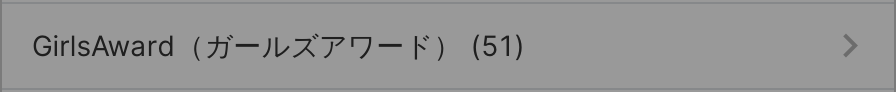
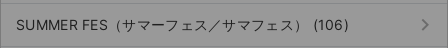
- GirlsAward（ガールズアワード） (51)
+ SUMMER FES（サマーフェス／サマフェス） (106)
